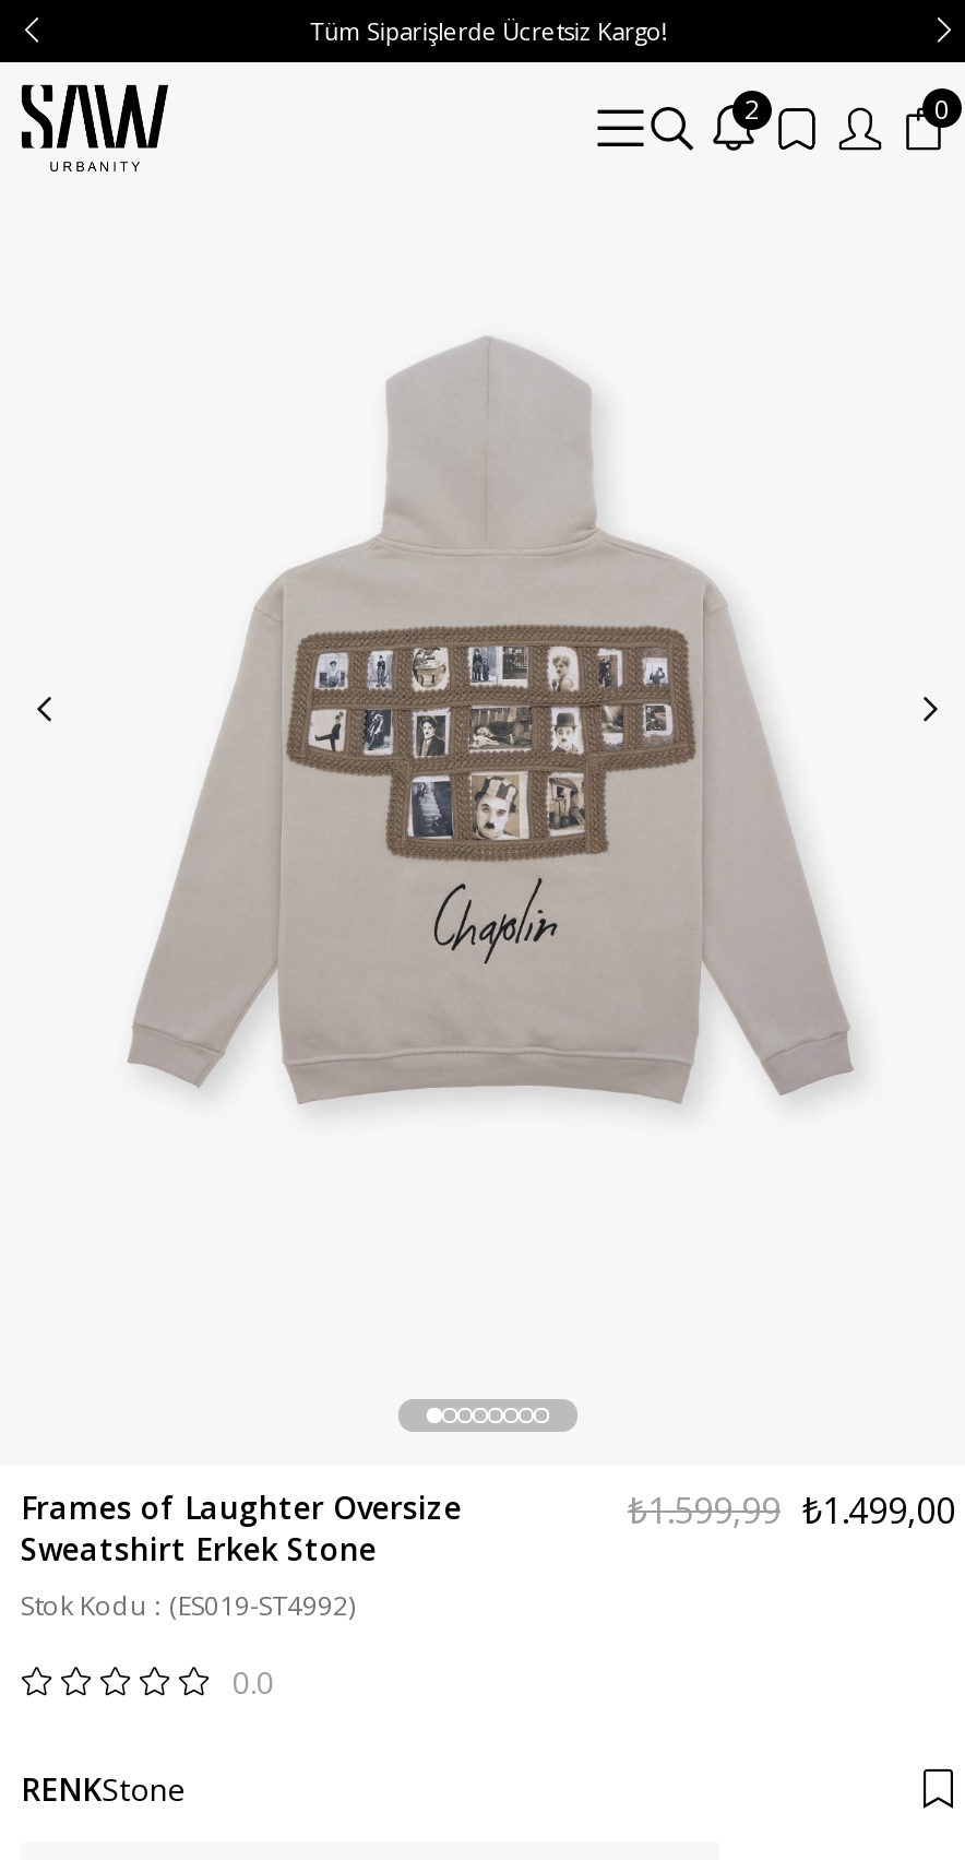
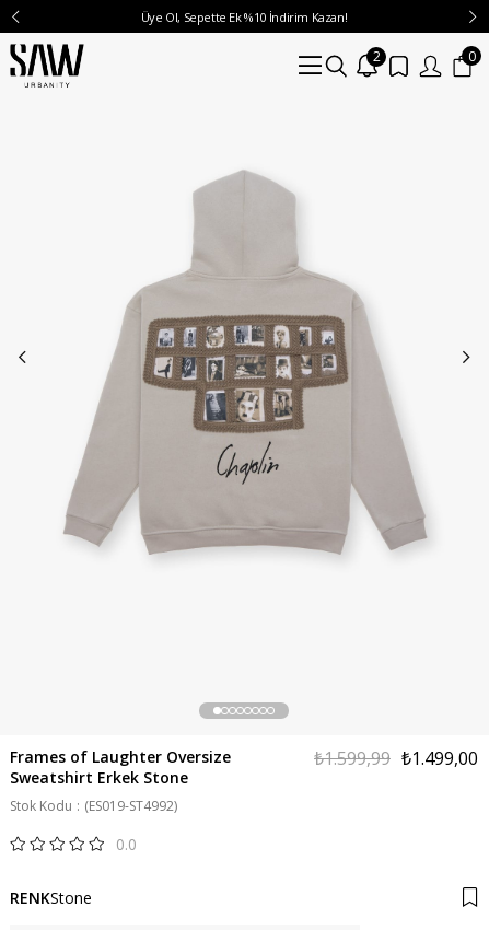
- Tüm Siparişlerde Ücretsiz Kargo!
+ Üye Ol, Sepette Ek %10 İndirim Kazan!
